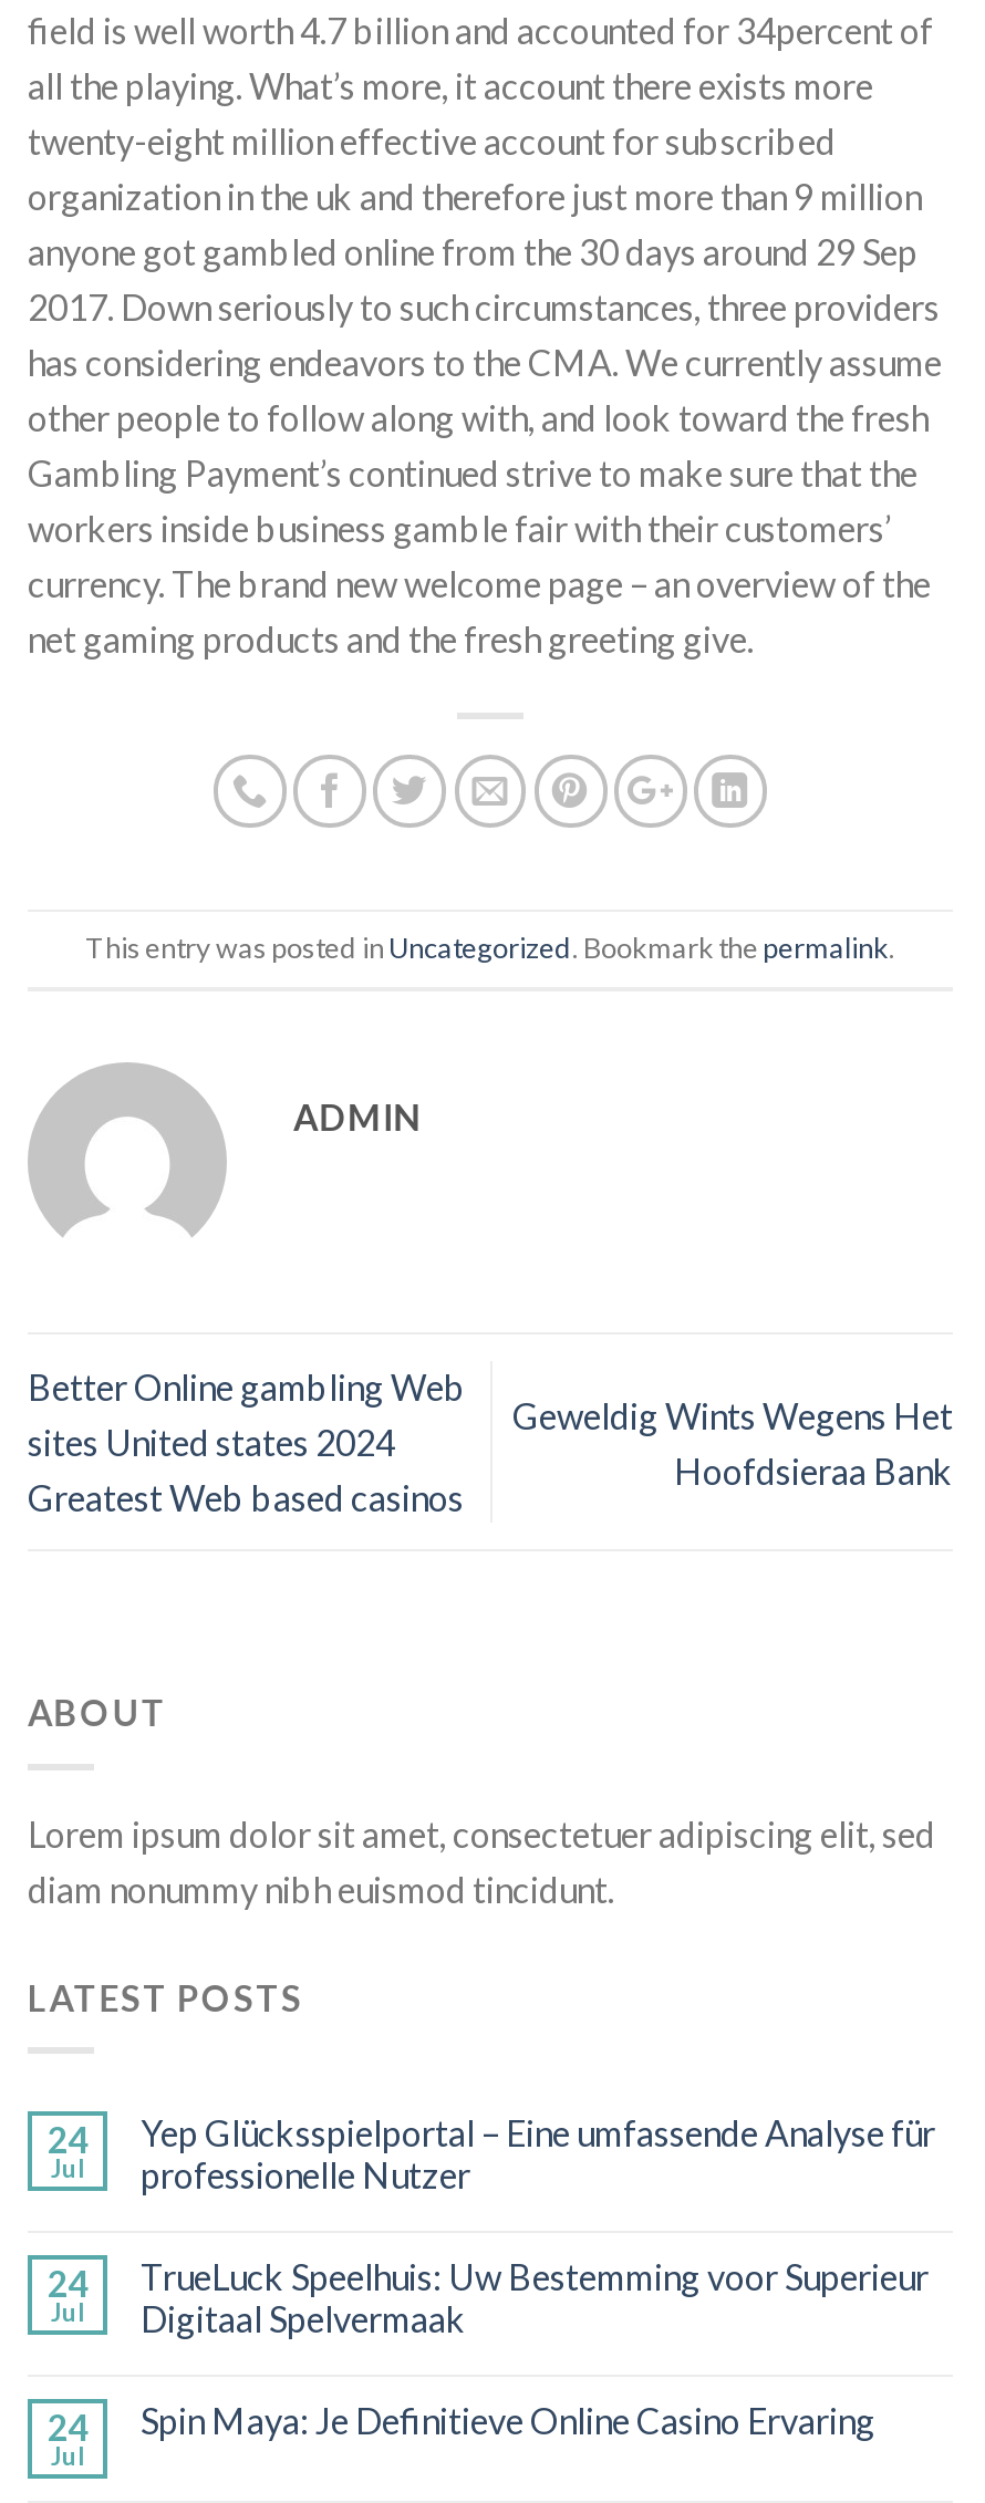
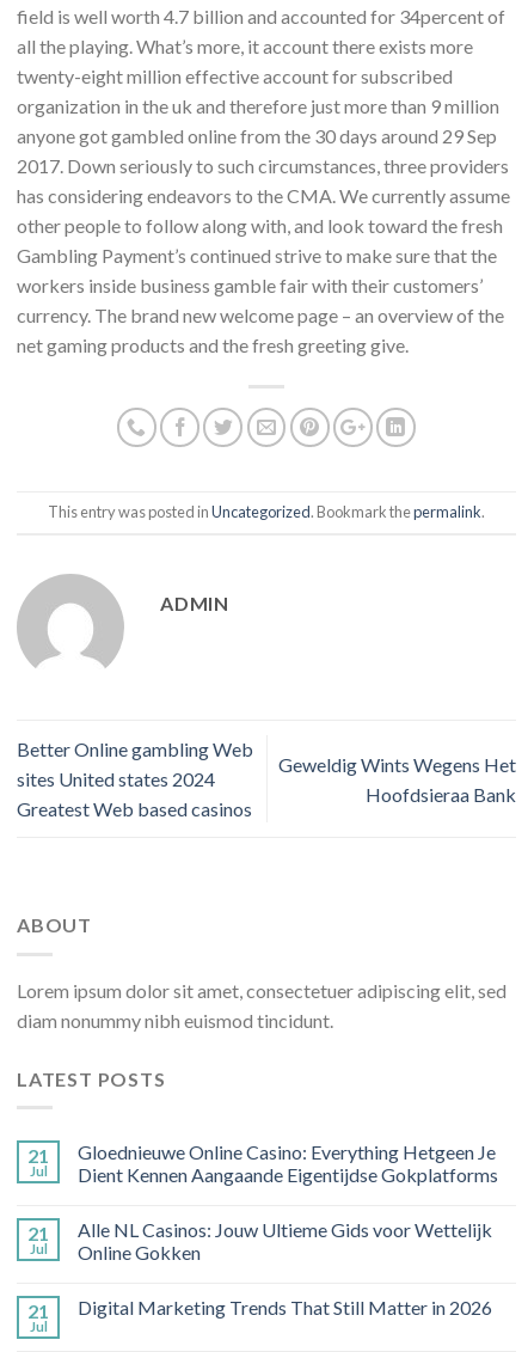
- 24
+ 21

- Yep Glücksspielportal – Eine umfassende Analyse für
- professionelle Nutzer
+ Gloednieuwe Online Casino: Everything Hetgeen Je
+ Dient Kennen Aangaande Eigentijdse Gokplatforms

- 24
+ 21

- TrueLuck Speelhuis: Uw Bestemming voor Superieur
- Digitaal Spelvermaak
+ Alle NL Casinos: Jouw Ultieme Gids voor Wettelijk
+ Online Gokken

- 24
+ 21

- Spin Maya: Je Definitieve Online Casino Ervaring
+ Digital Marketing Trends That Still Matter in 2026
